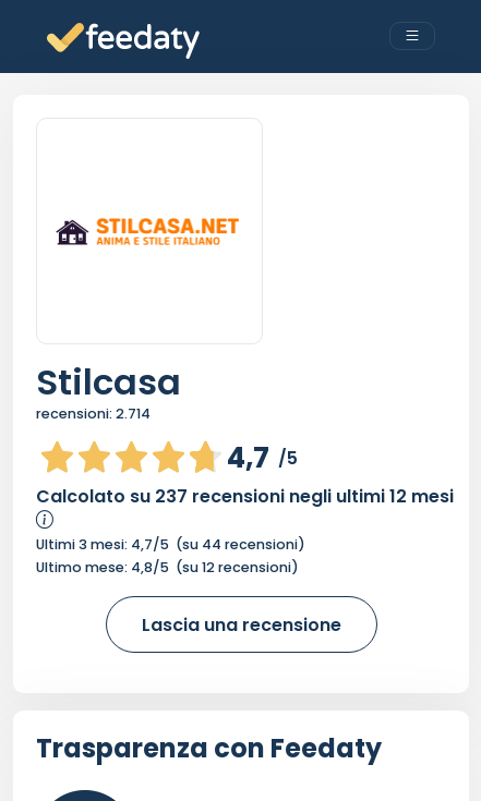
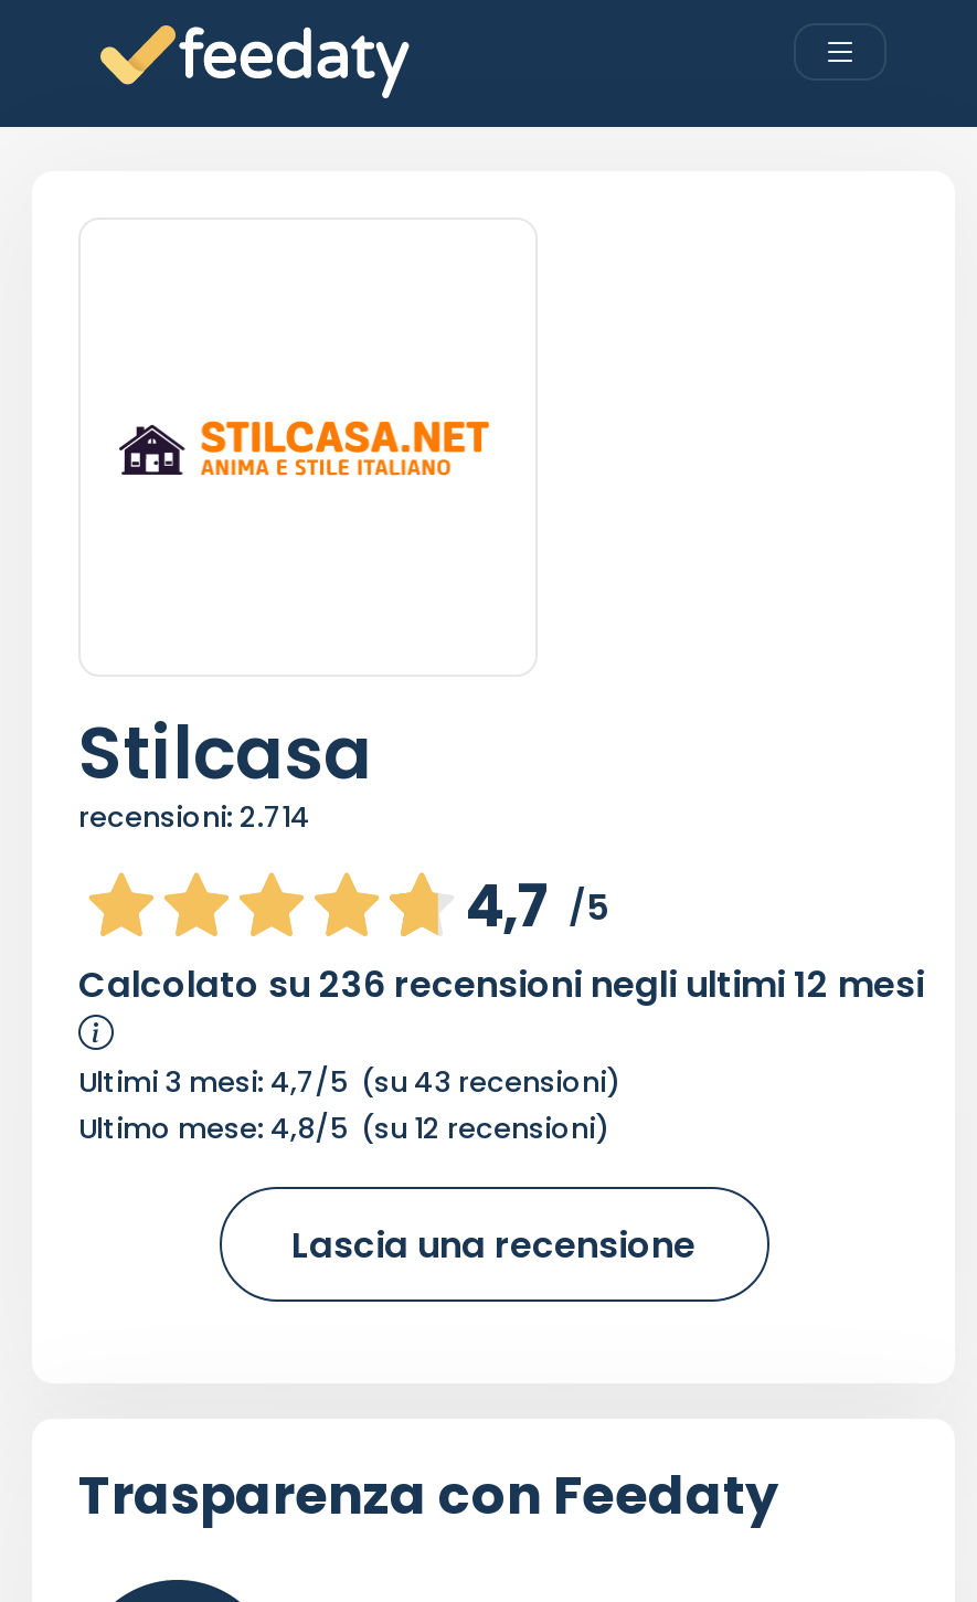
- Calcolato su 237 recensioni negli ultimi 12 mesi
+ Calcolato su 236 recensioni negli ultimi 12 mesi

- Ultimi 3 mesi: 4,7/5 (su 44 recensioni)
+ Ultimi 3 mesi: 4,7/5 (su 43 recensioni)
